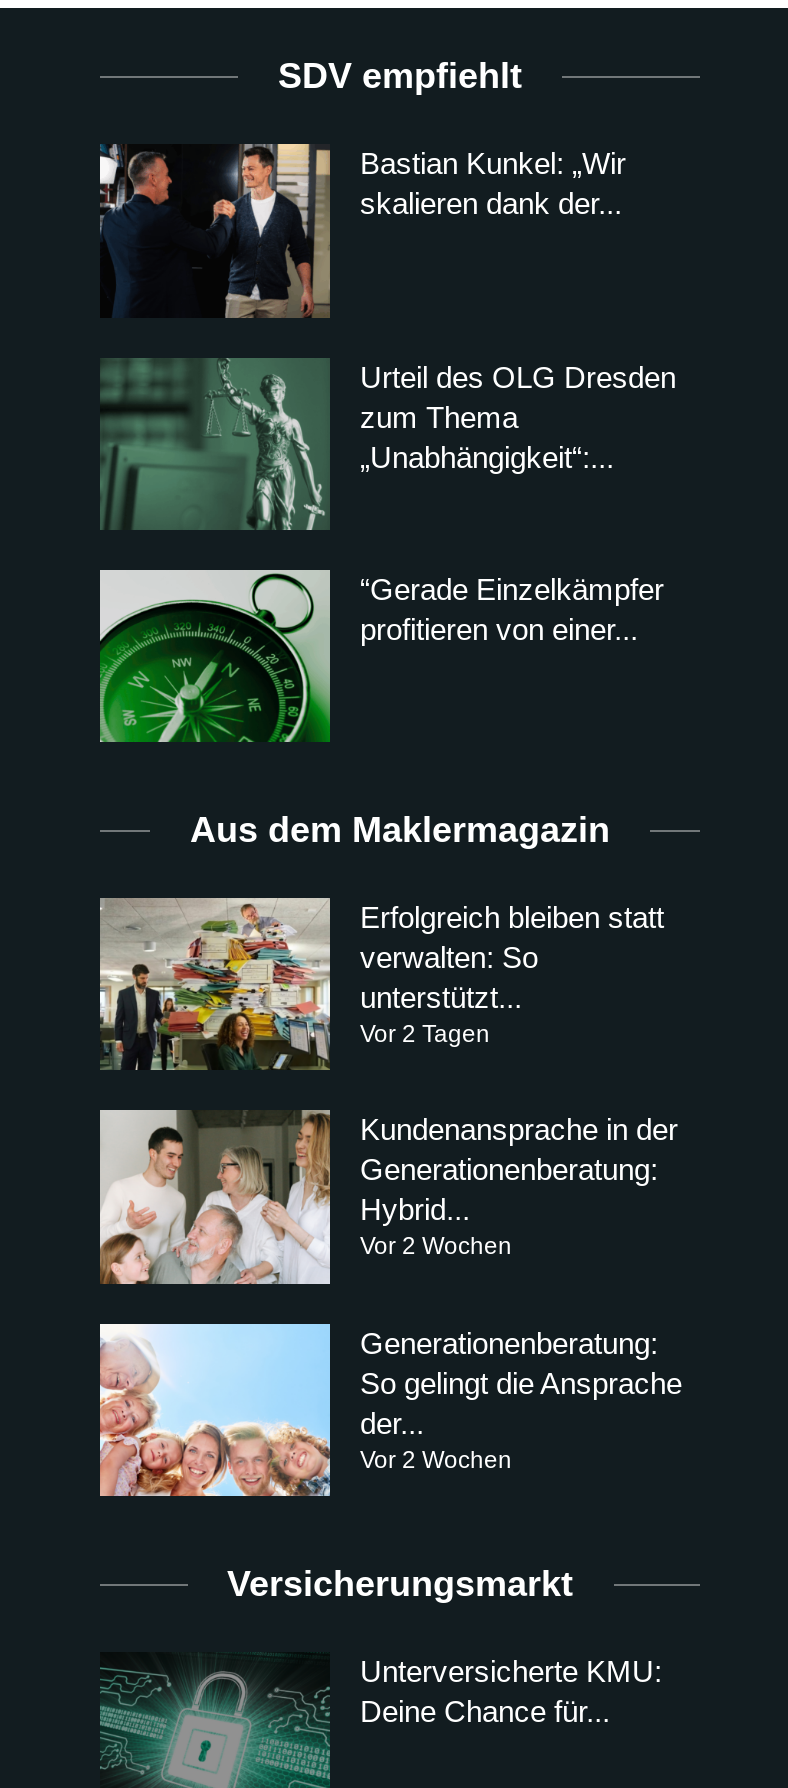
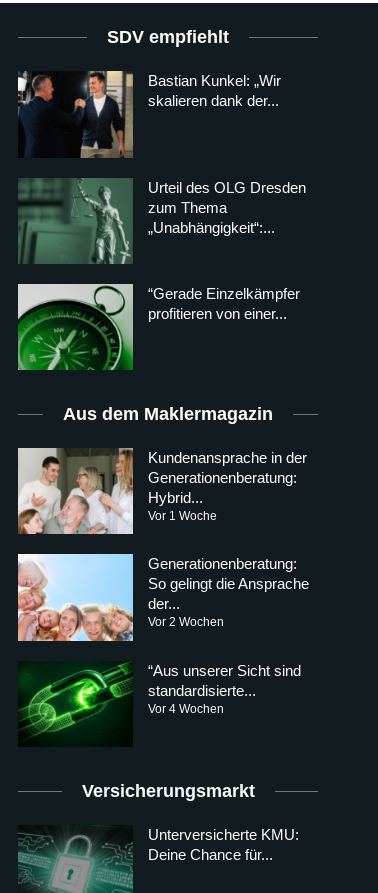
- [image]
- Erfolgreich bleiben statt
- verwalten: So
- unterstützt...
- Vor 2 Tagen

moved up: [image] | Kundenansprache in der | Generationenberatung: | Hybrid...

- Vor 2 Wochen
+ Vor 1 Woche

moved up: [image] | Generationenberatung: | So gelingt die Ansprache | der... | Vor 2 Wochen

+ [image]
+ “Aus unserer Sicht sind
+ standardisierte...
+ Vor 4 Wochen
